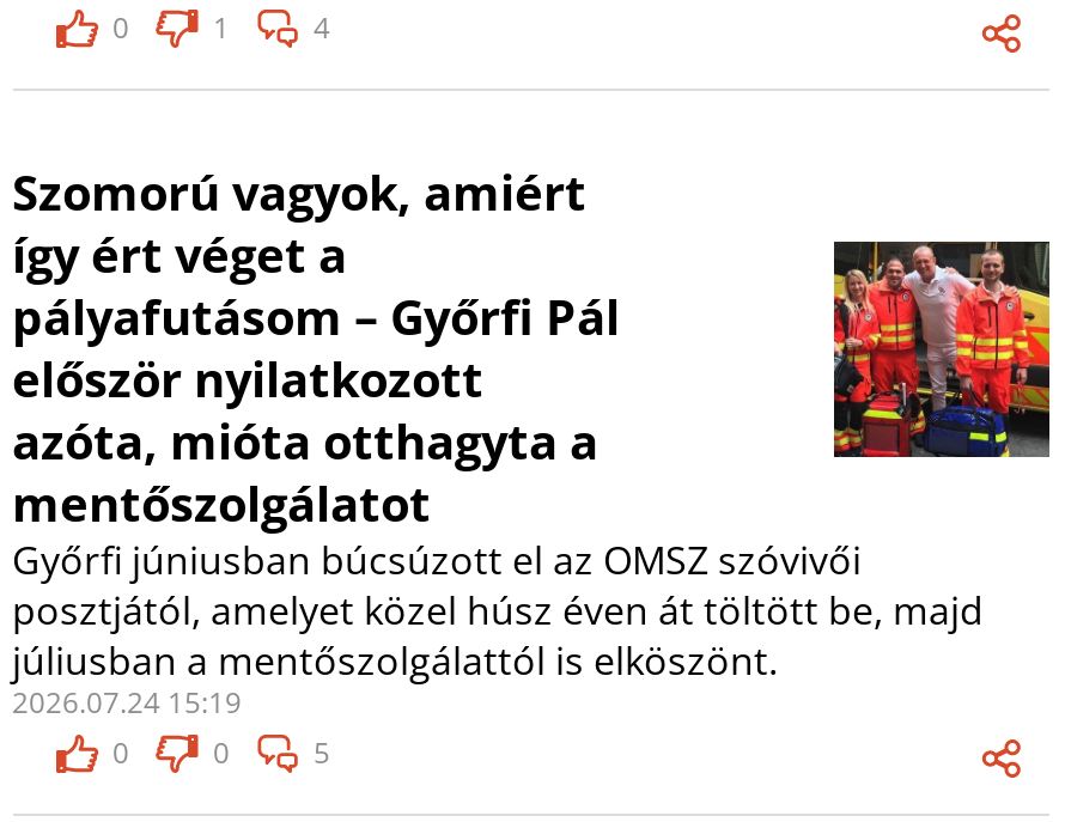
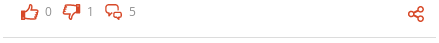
- [image]
- 4
- Szomorú vagyok, amiért
- így ért véget a
- pályafutásom – Győrfi Pál
- először nyilatkozott
- azóta, mióta otthagyta a
- mentőszolgálatot
- Győrfi júniusban búcsúzott el az OMSZ szóvivői
- posztjától, amelyet közel húsz éven át töltött be, majd
- júliusban a mentőszolgálattól is elköszönt.
- 2026.07.24 15:19
- 0
- 0
